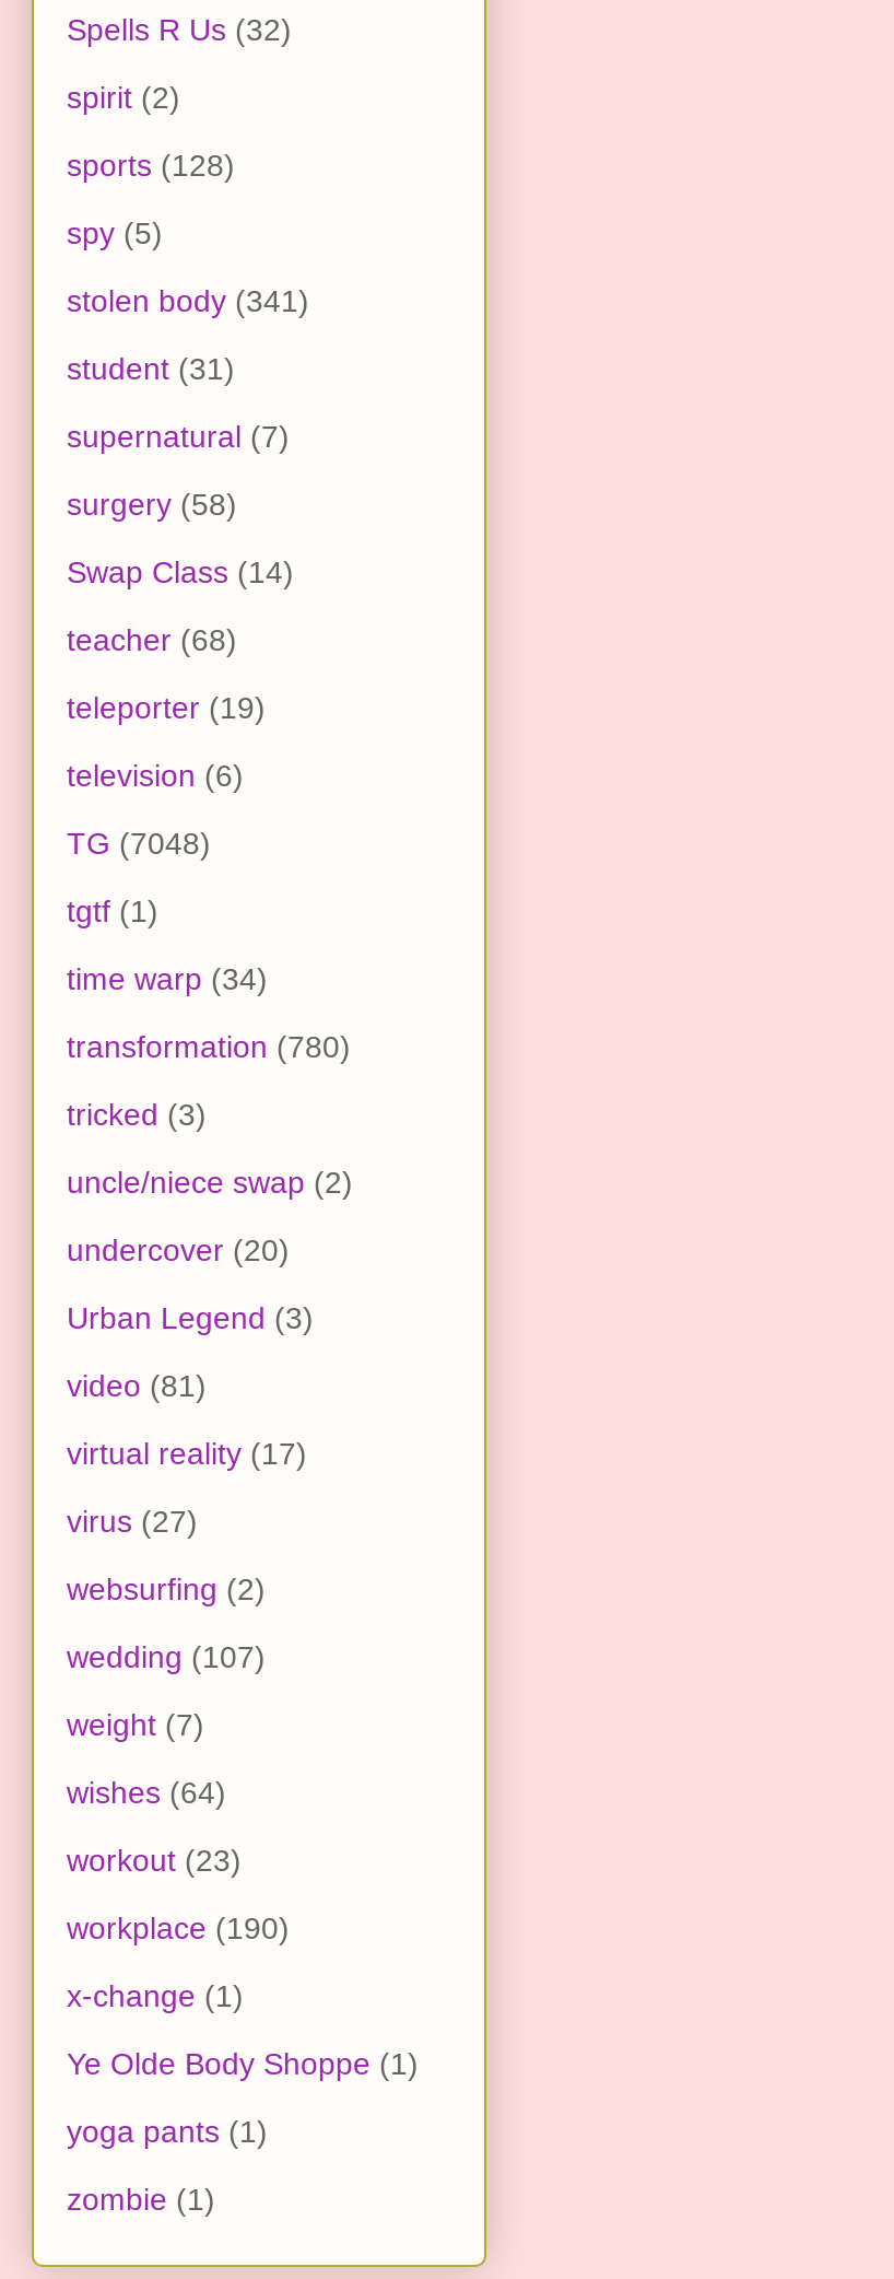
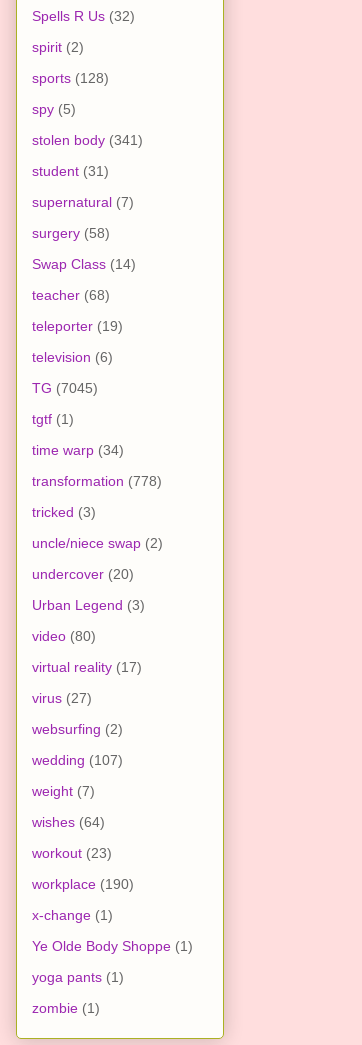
- TG (7048)
+ TG (7045)

- transformation (780)
+ transformation (778)

- video (81)
+ video (80)
